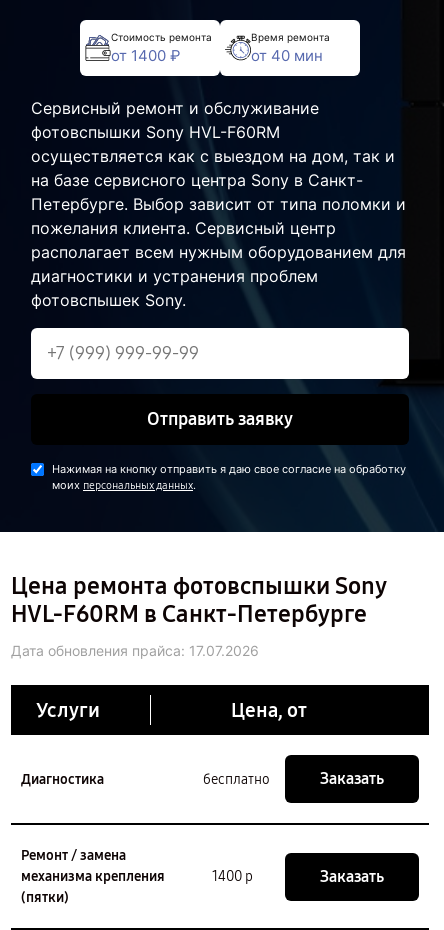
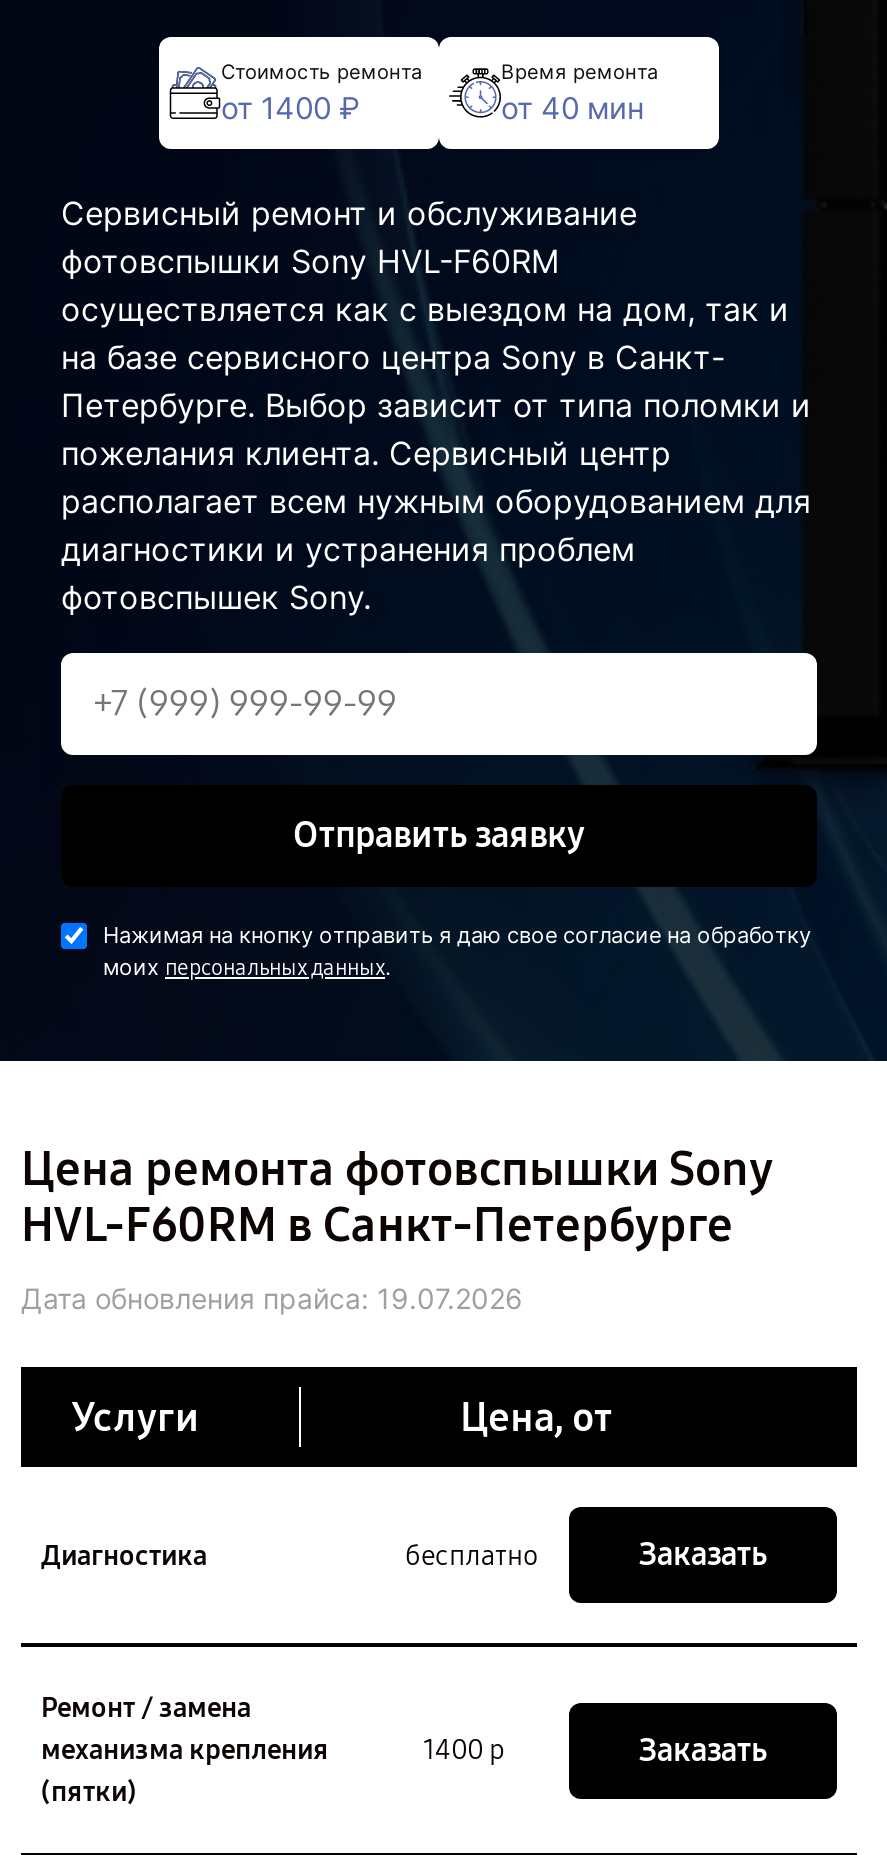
- Дата обновления прайса: 17.07.2026
+ Дата обновления прайса: 19.07.2026
